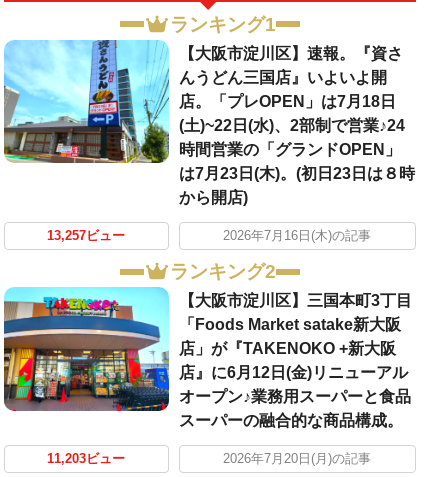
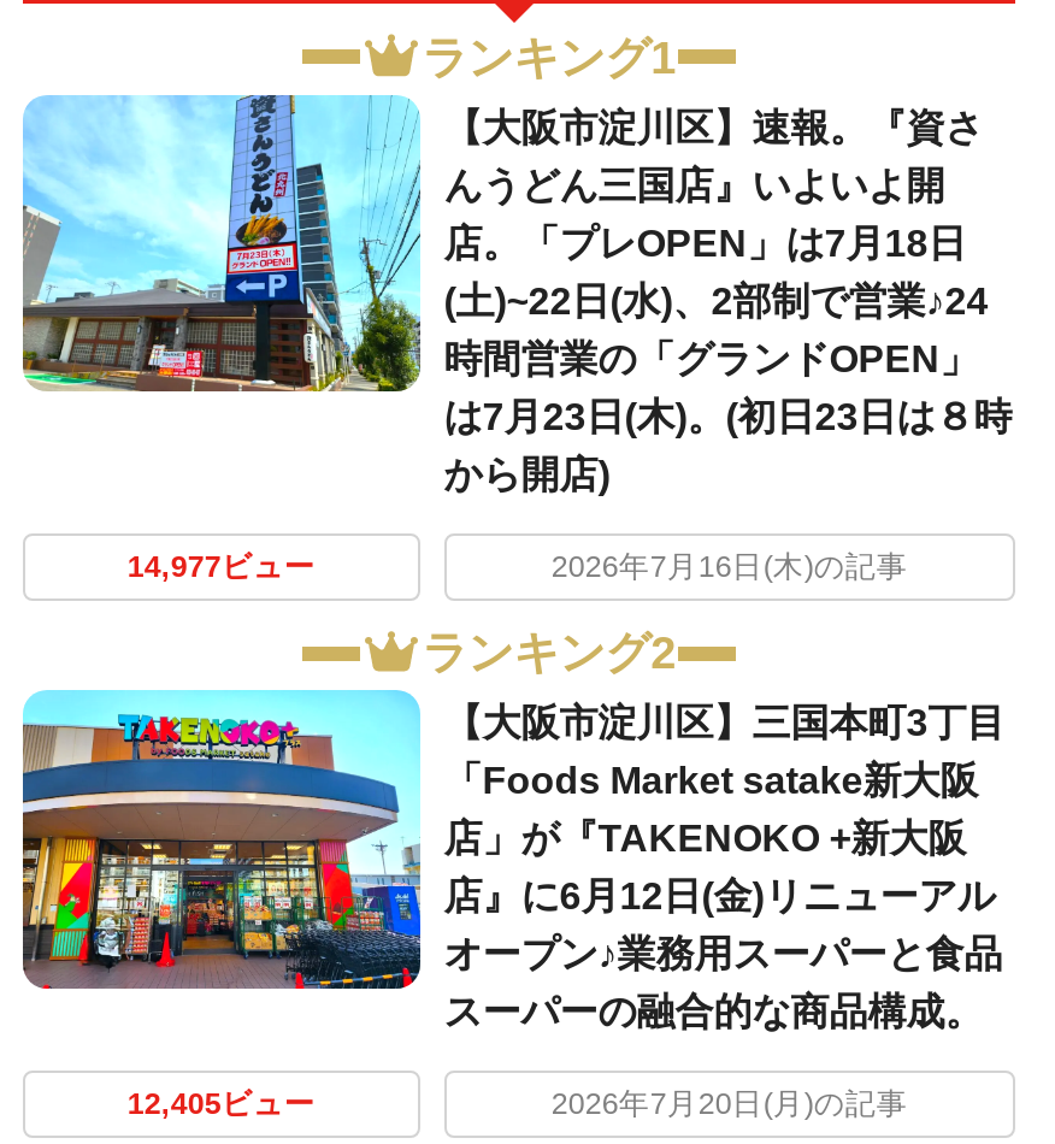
- 13,257ビュー
+ 14,977ビュー

- 11,203ビュー
+ 12,405ビュー
